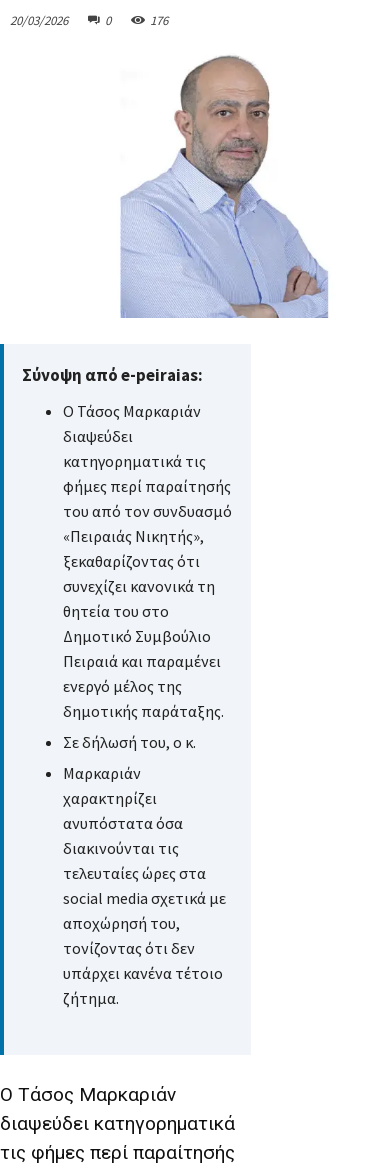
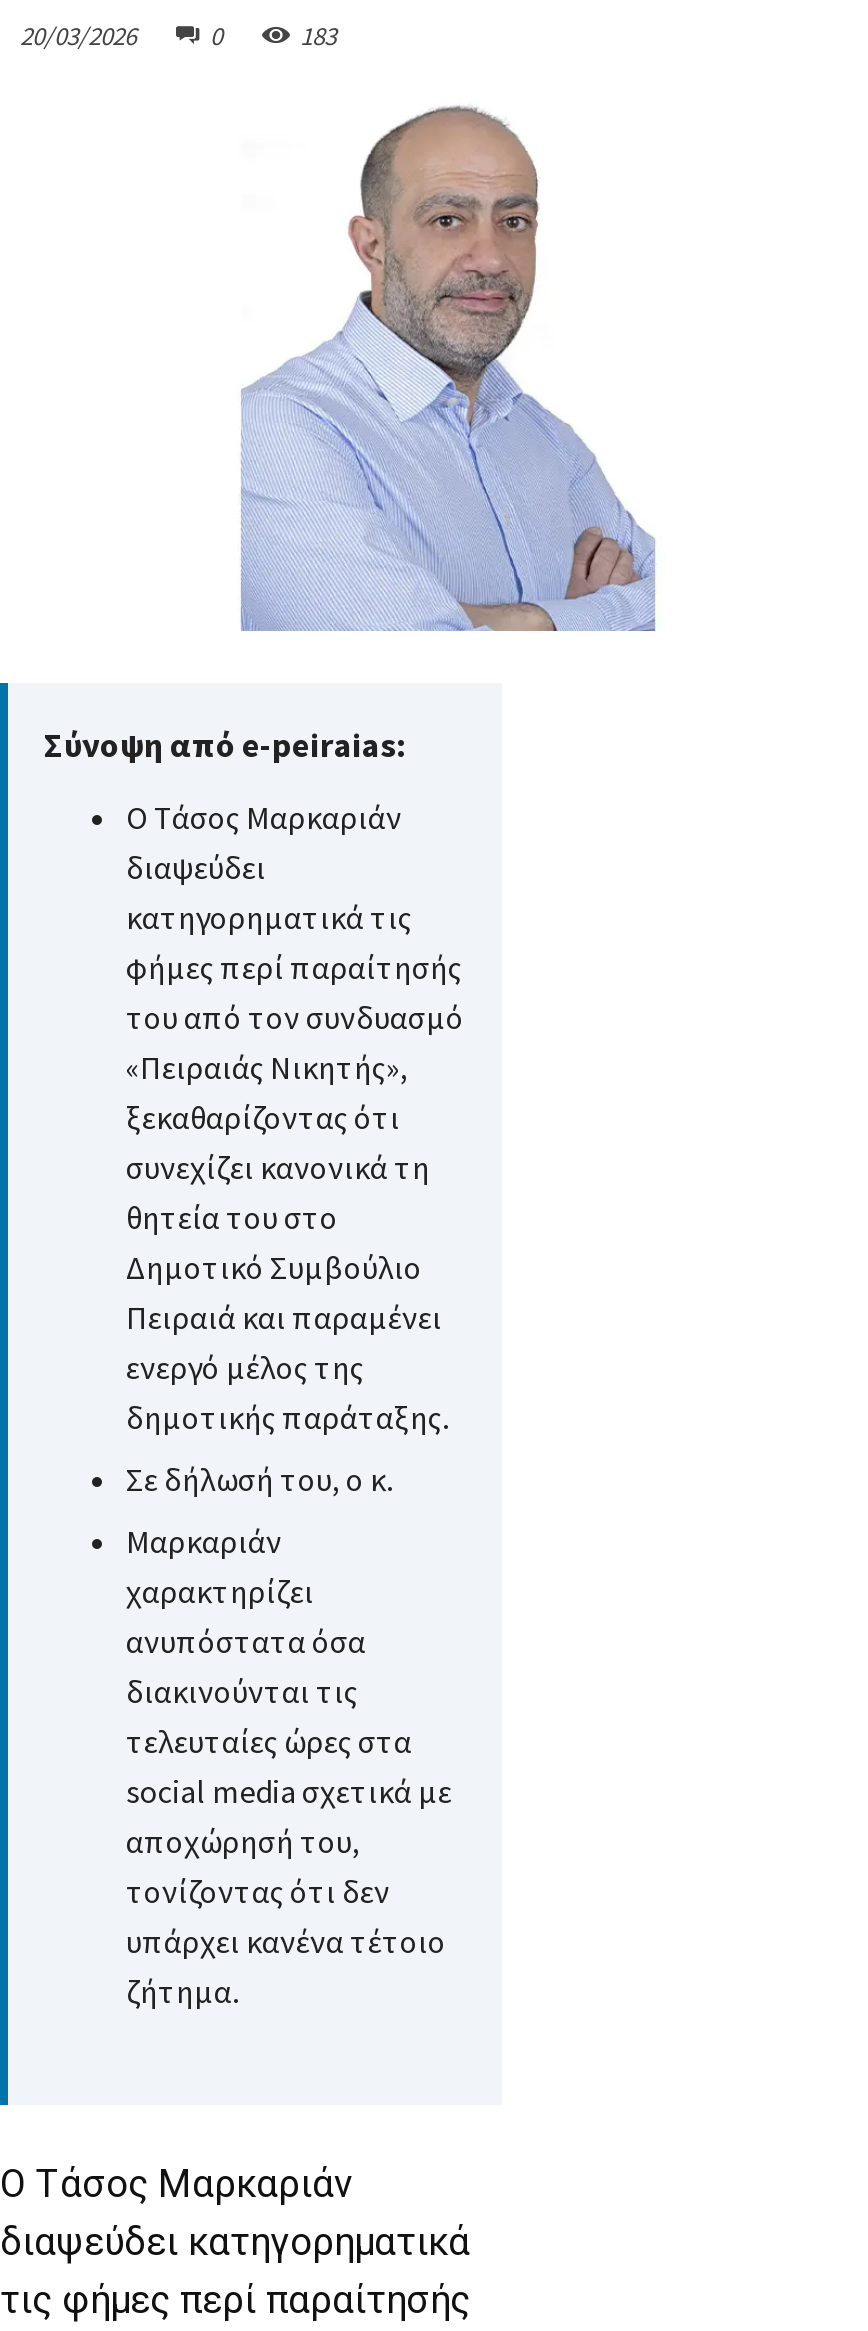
- 176
+ 183
